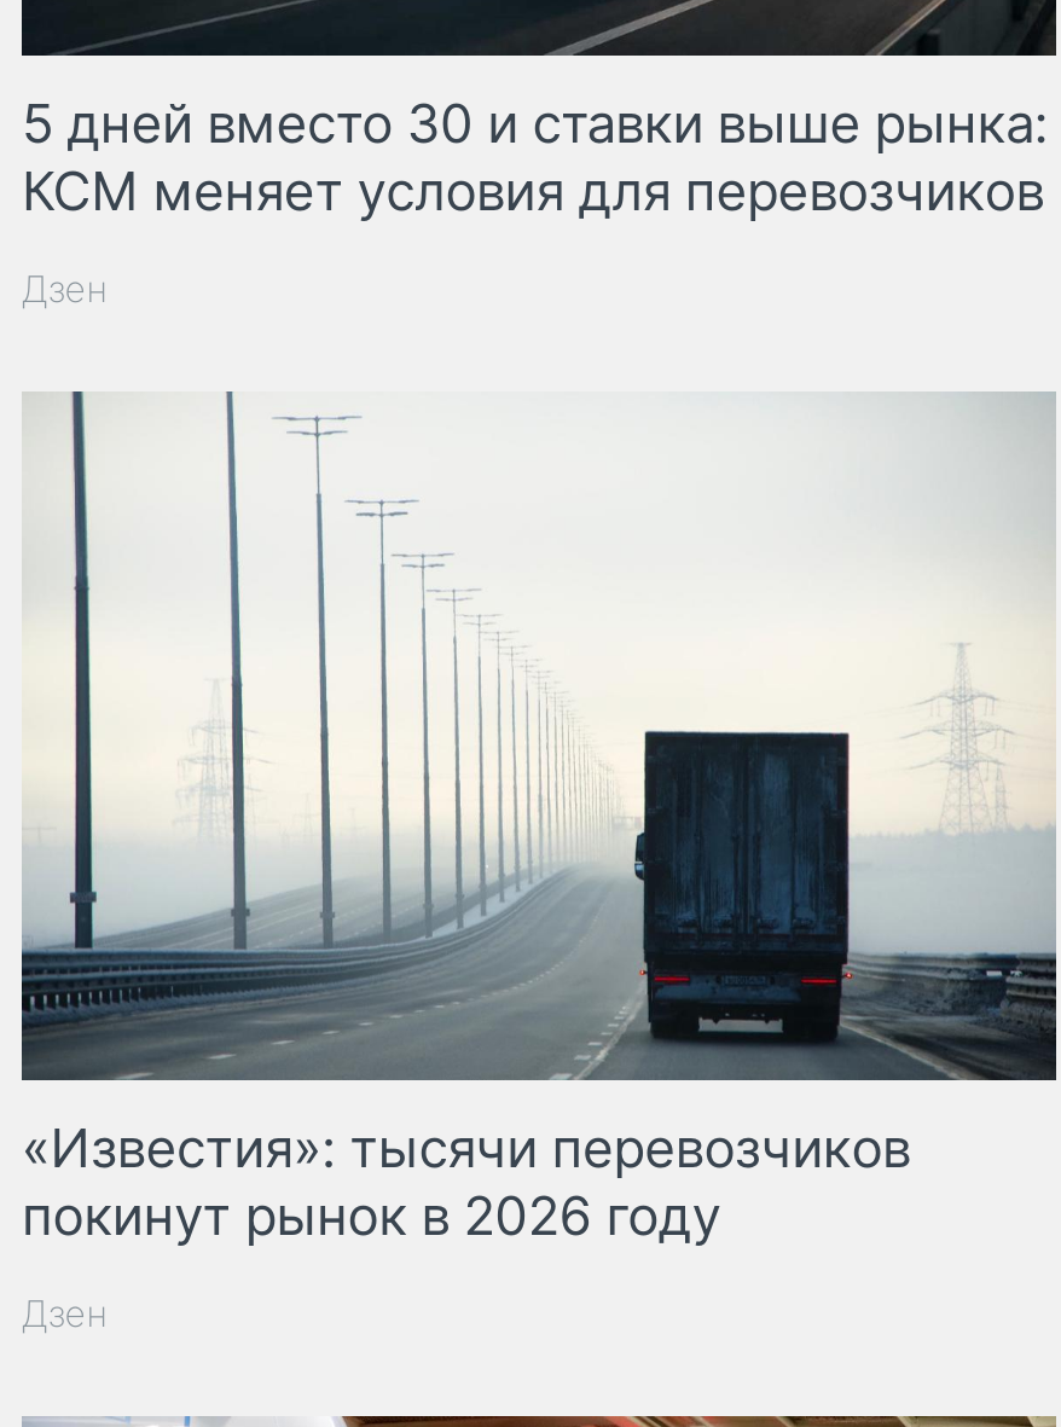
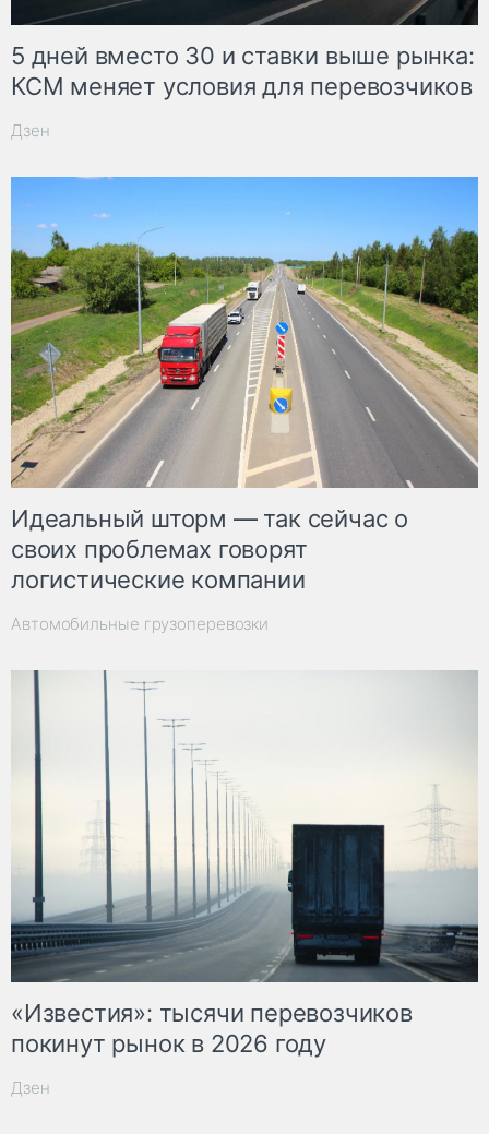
+ [image]
+ Идеальный шторм — так сейчас о
+ своих проблемах говорят
+ логистические компании
+ Автомобильные грузоперевозки
